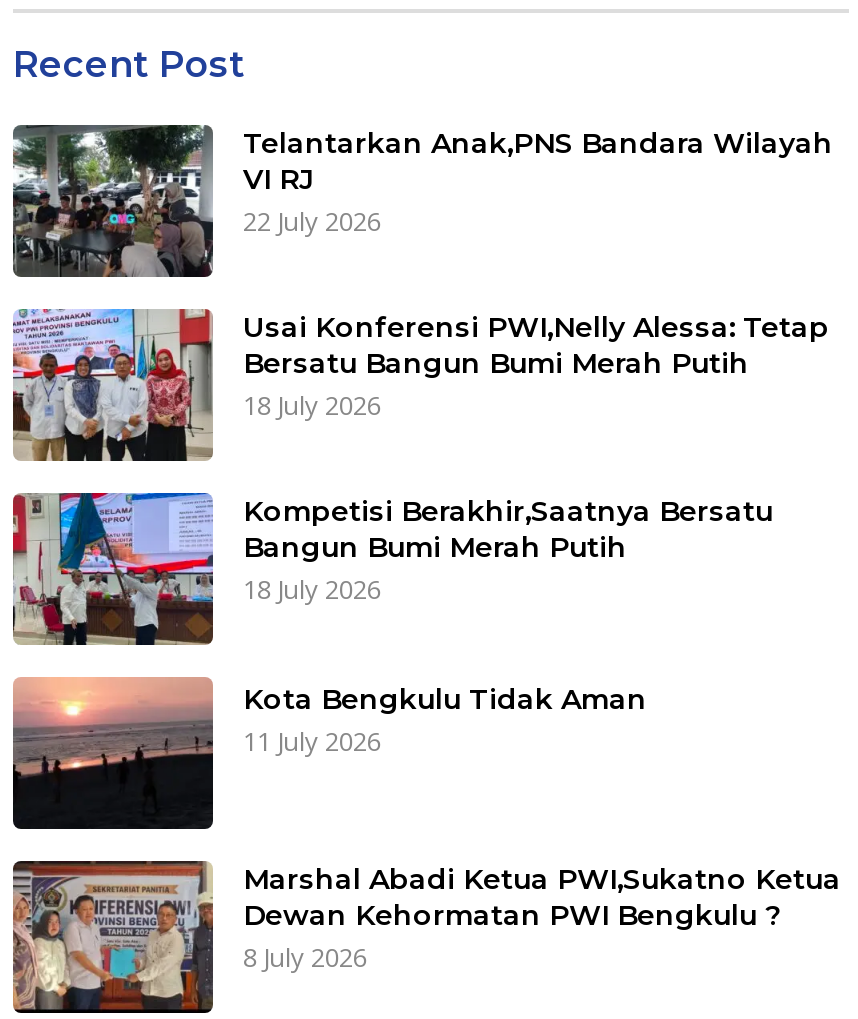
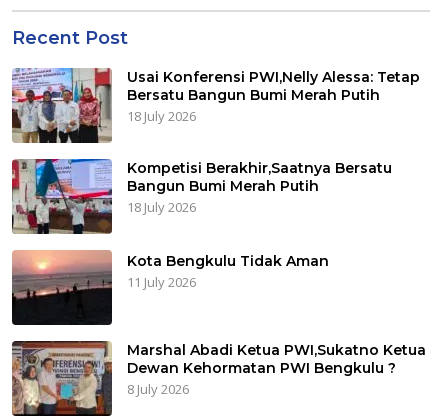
- [image]
- Telantarkan Anak,PNS Bandara Wilayah
- VI RJ
- 22 July 2026
